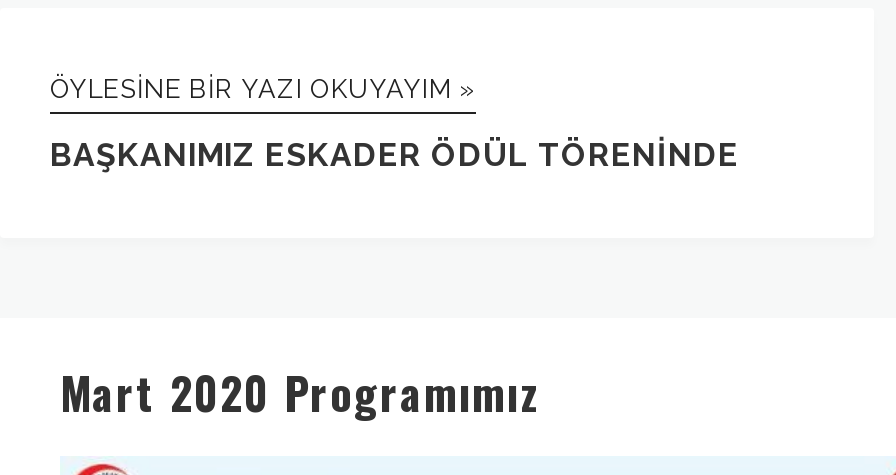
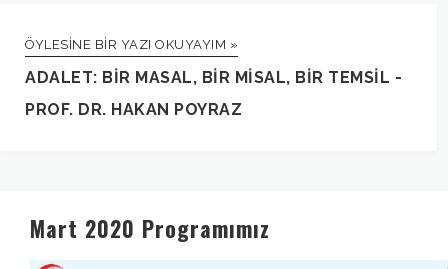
- BAŞKANIMIZ ESKADER ÖDÜL TÖRENINDE
+ ADALET: BIR MASAL, BIR MISAL, BIR TEMSIL -
+ PROF. DR. HAKAN POYRAZ
